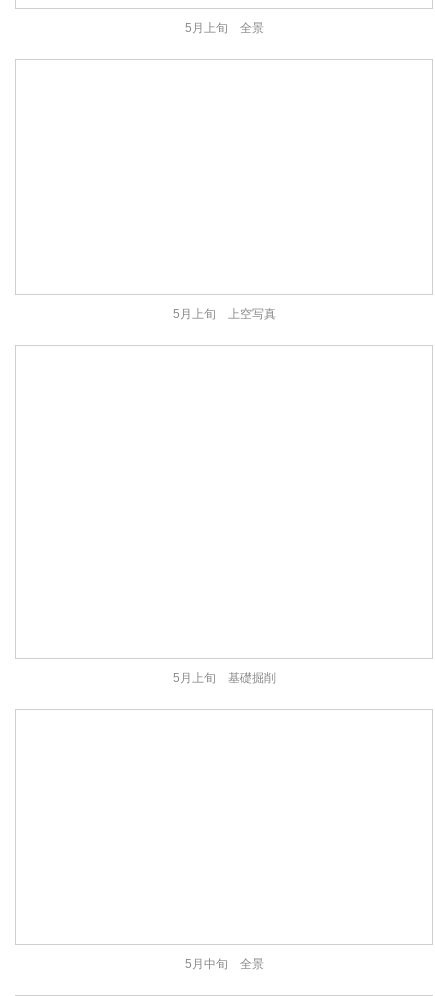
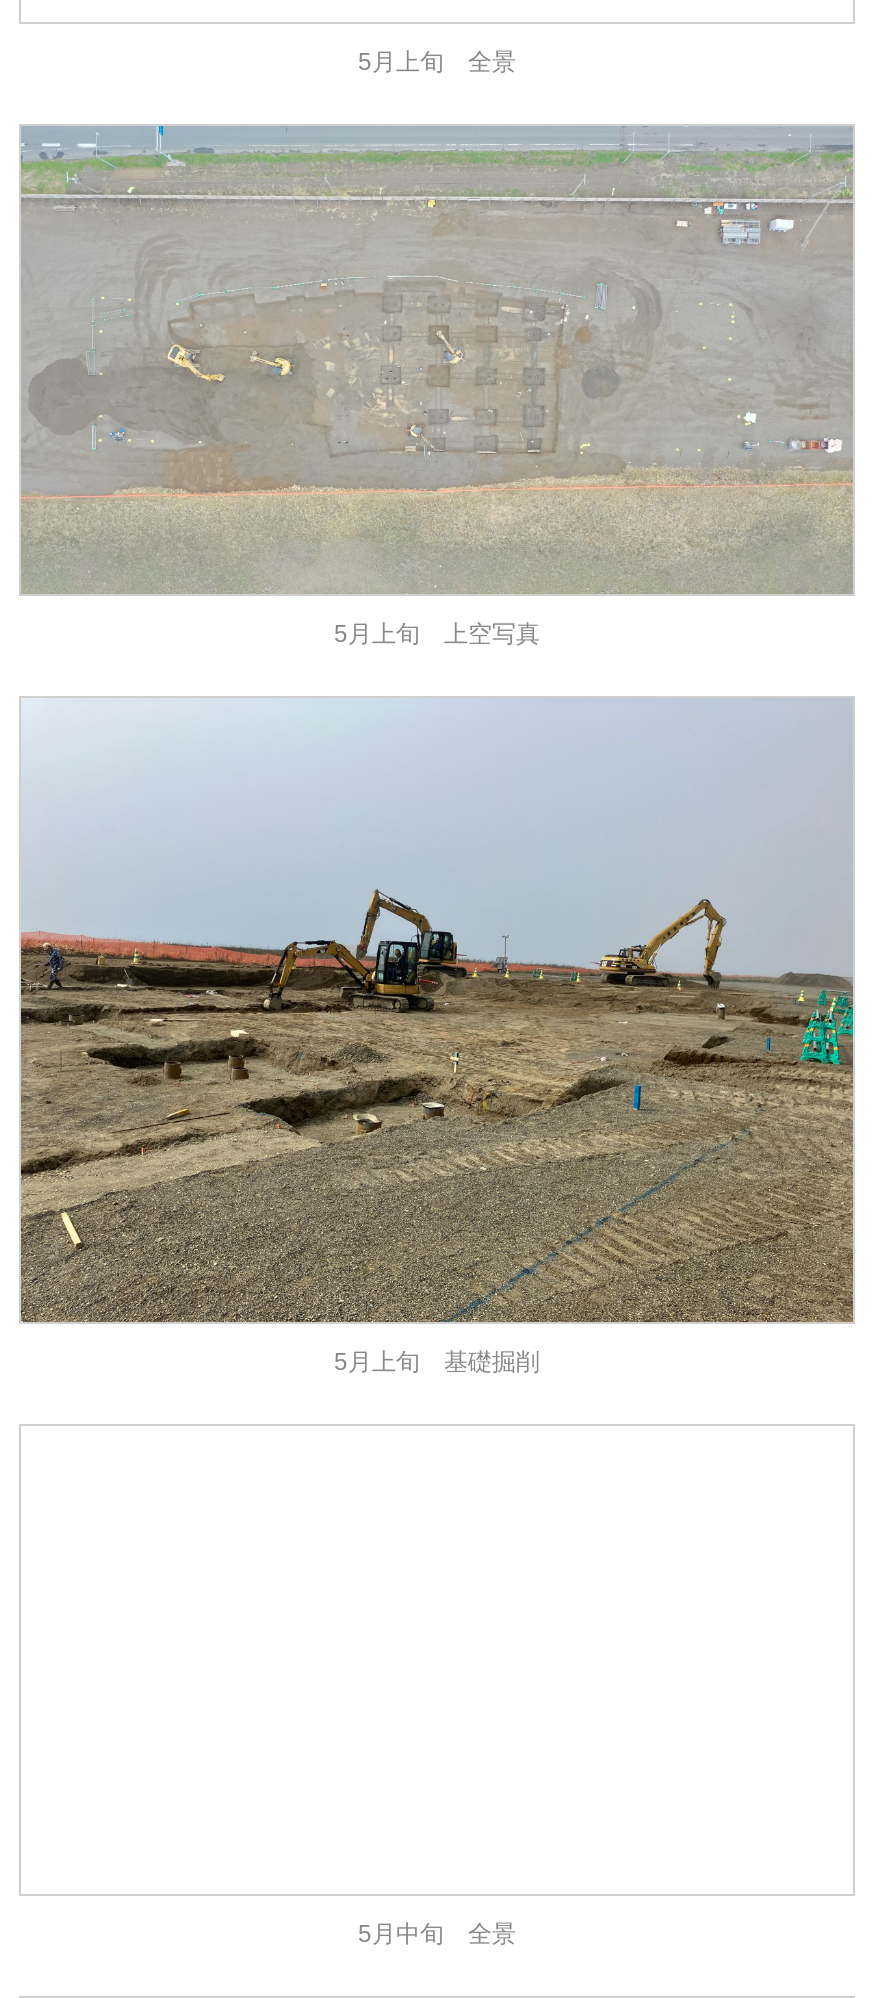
+ [image]

+ [image]
